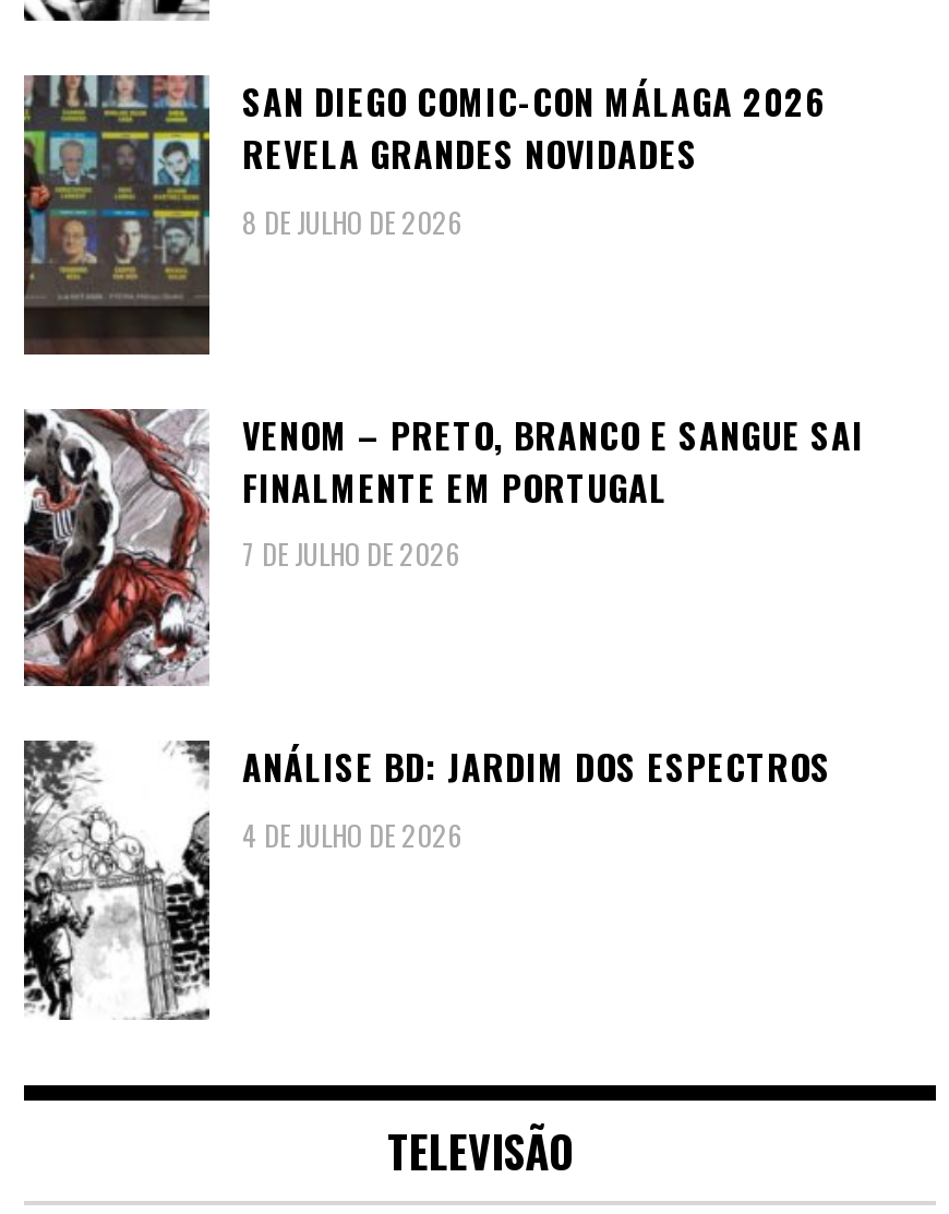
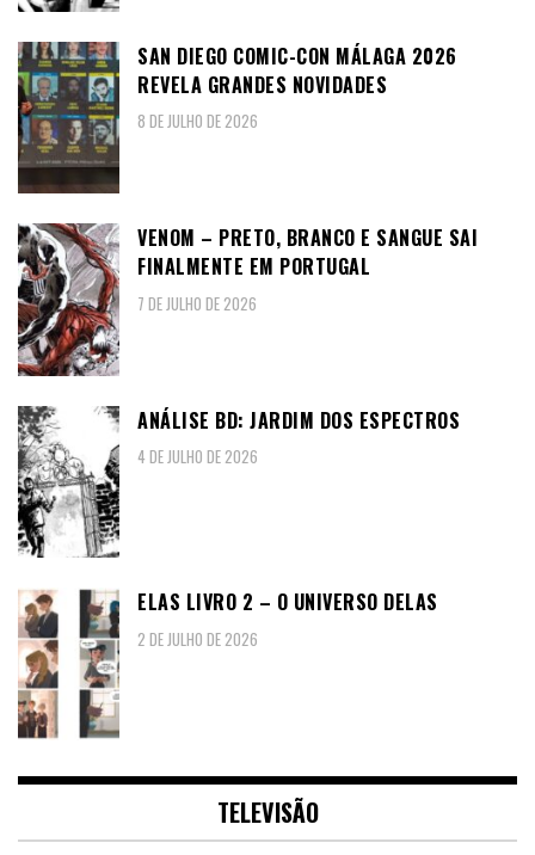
+ [image]

+ [image]
+ ELAS LIVRO 2 – O UNIVERSO DELAS
+ 2 DE JULHO DE 2026
